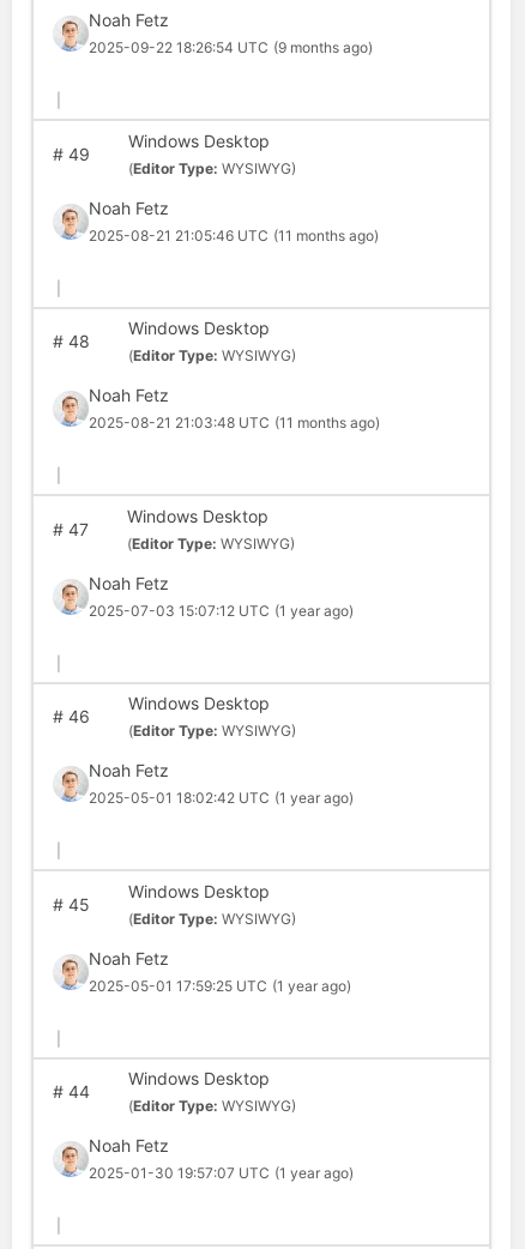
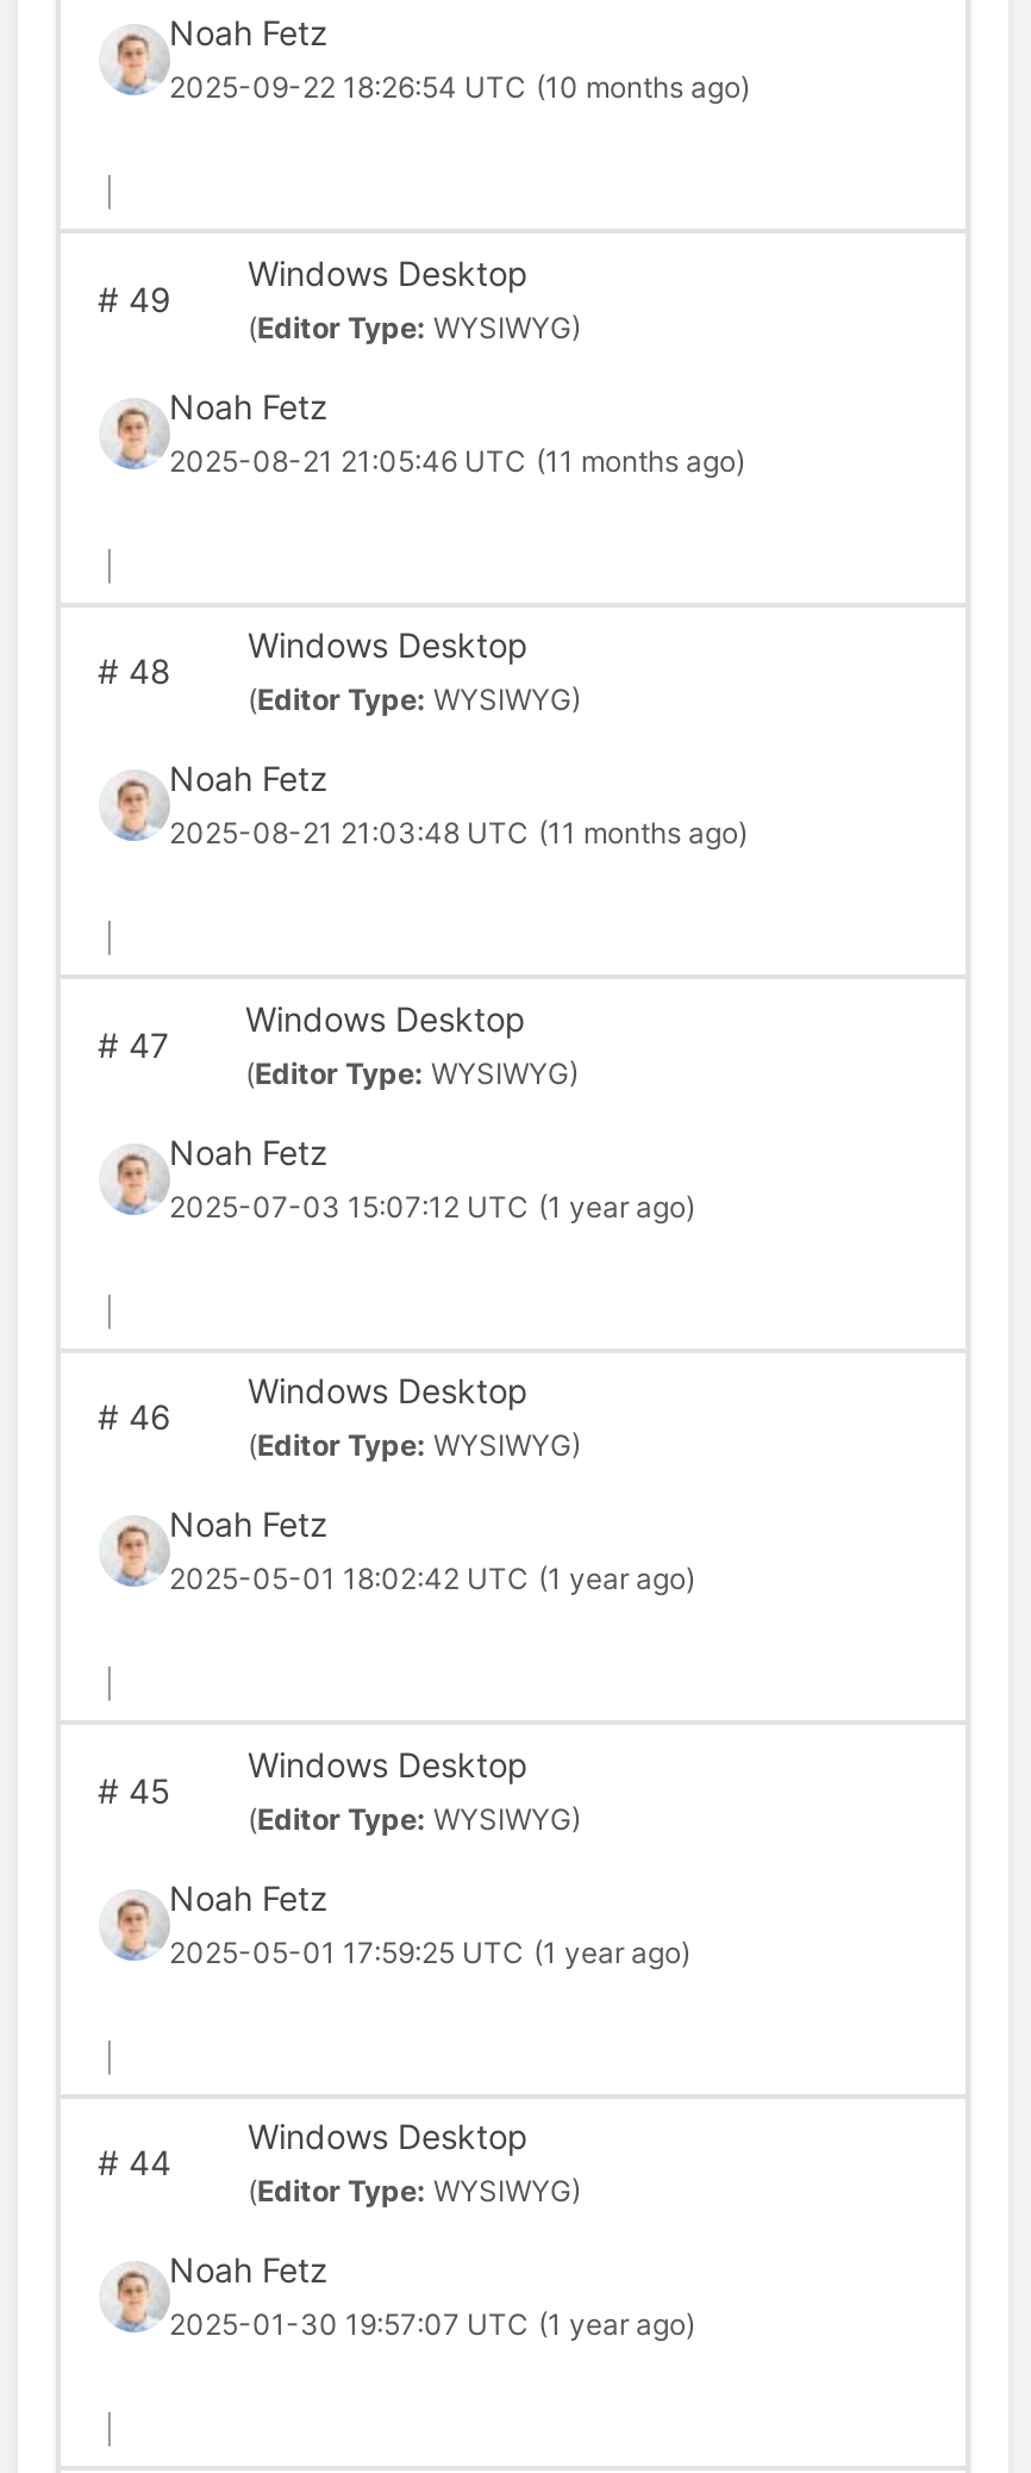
- 2025-09-22 18:26:54 UTC (9 months ago)
+ 2025-09-22 18:26:54 UTC (10 months ago)
